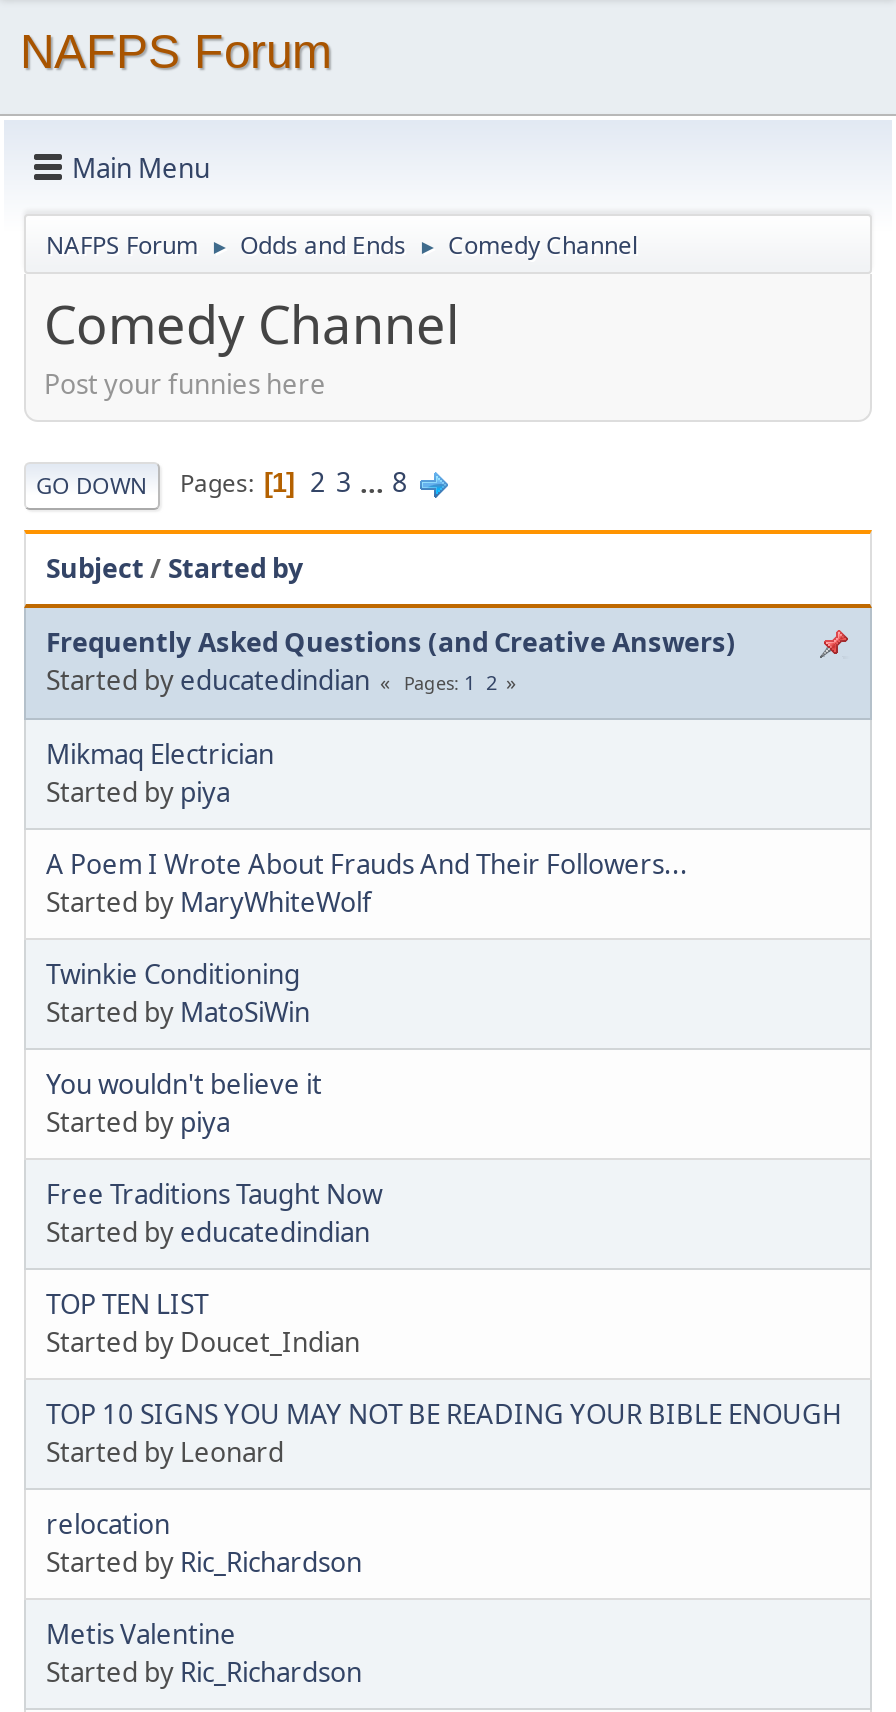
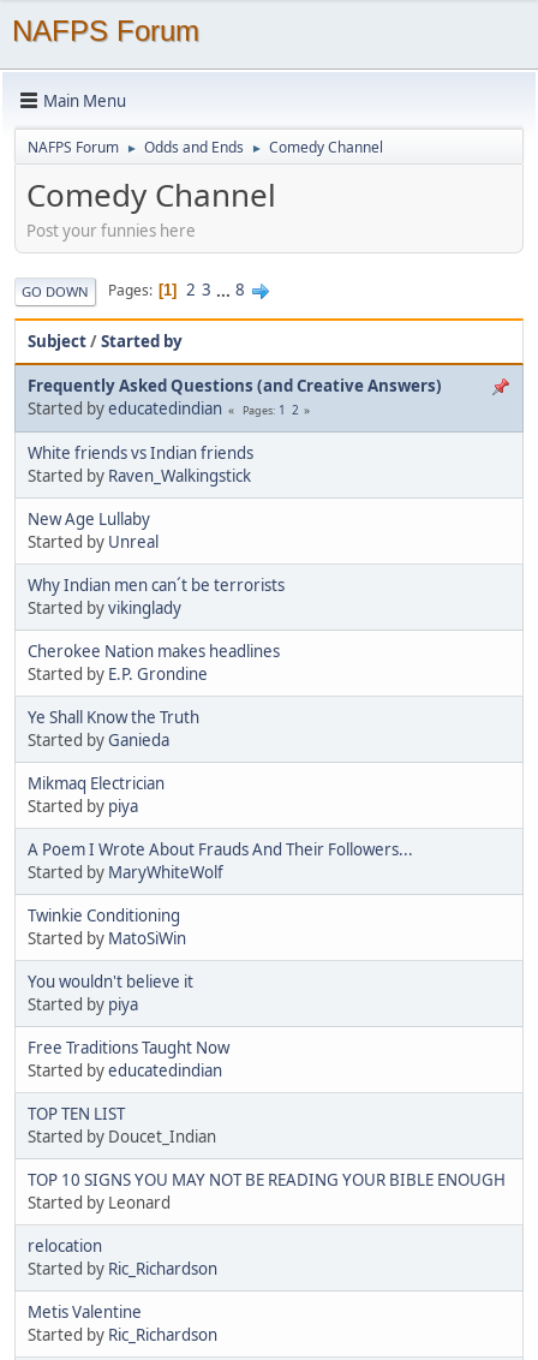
+ White friends vs Indian friends
+ Started by Raven_Walkingstick
+ New Age Lullaby
+ Started by Unreal
+ Why Indian men can´t be terrorists
+ Started byvikinglady
+ Cherokee Nation makes headlines
+ Started by E.P. Grondine
+ Ye Shall Know the Truth
+ Started by Ganieda
